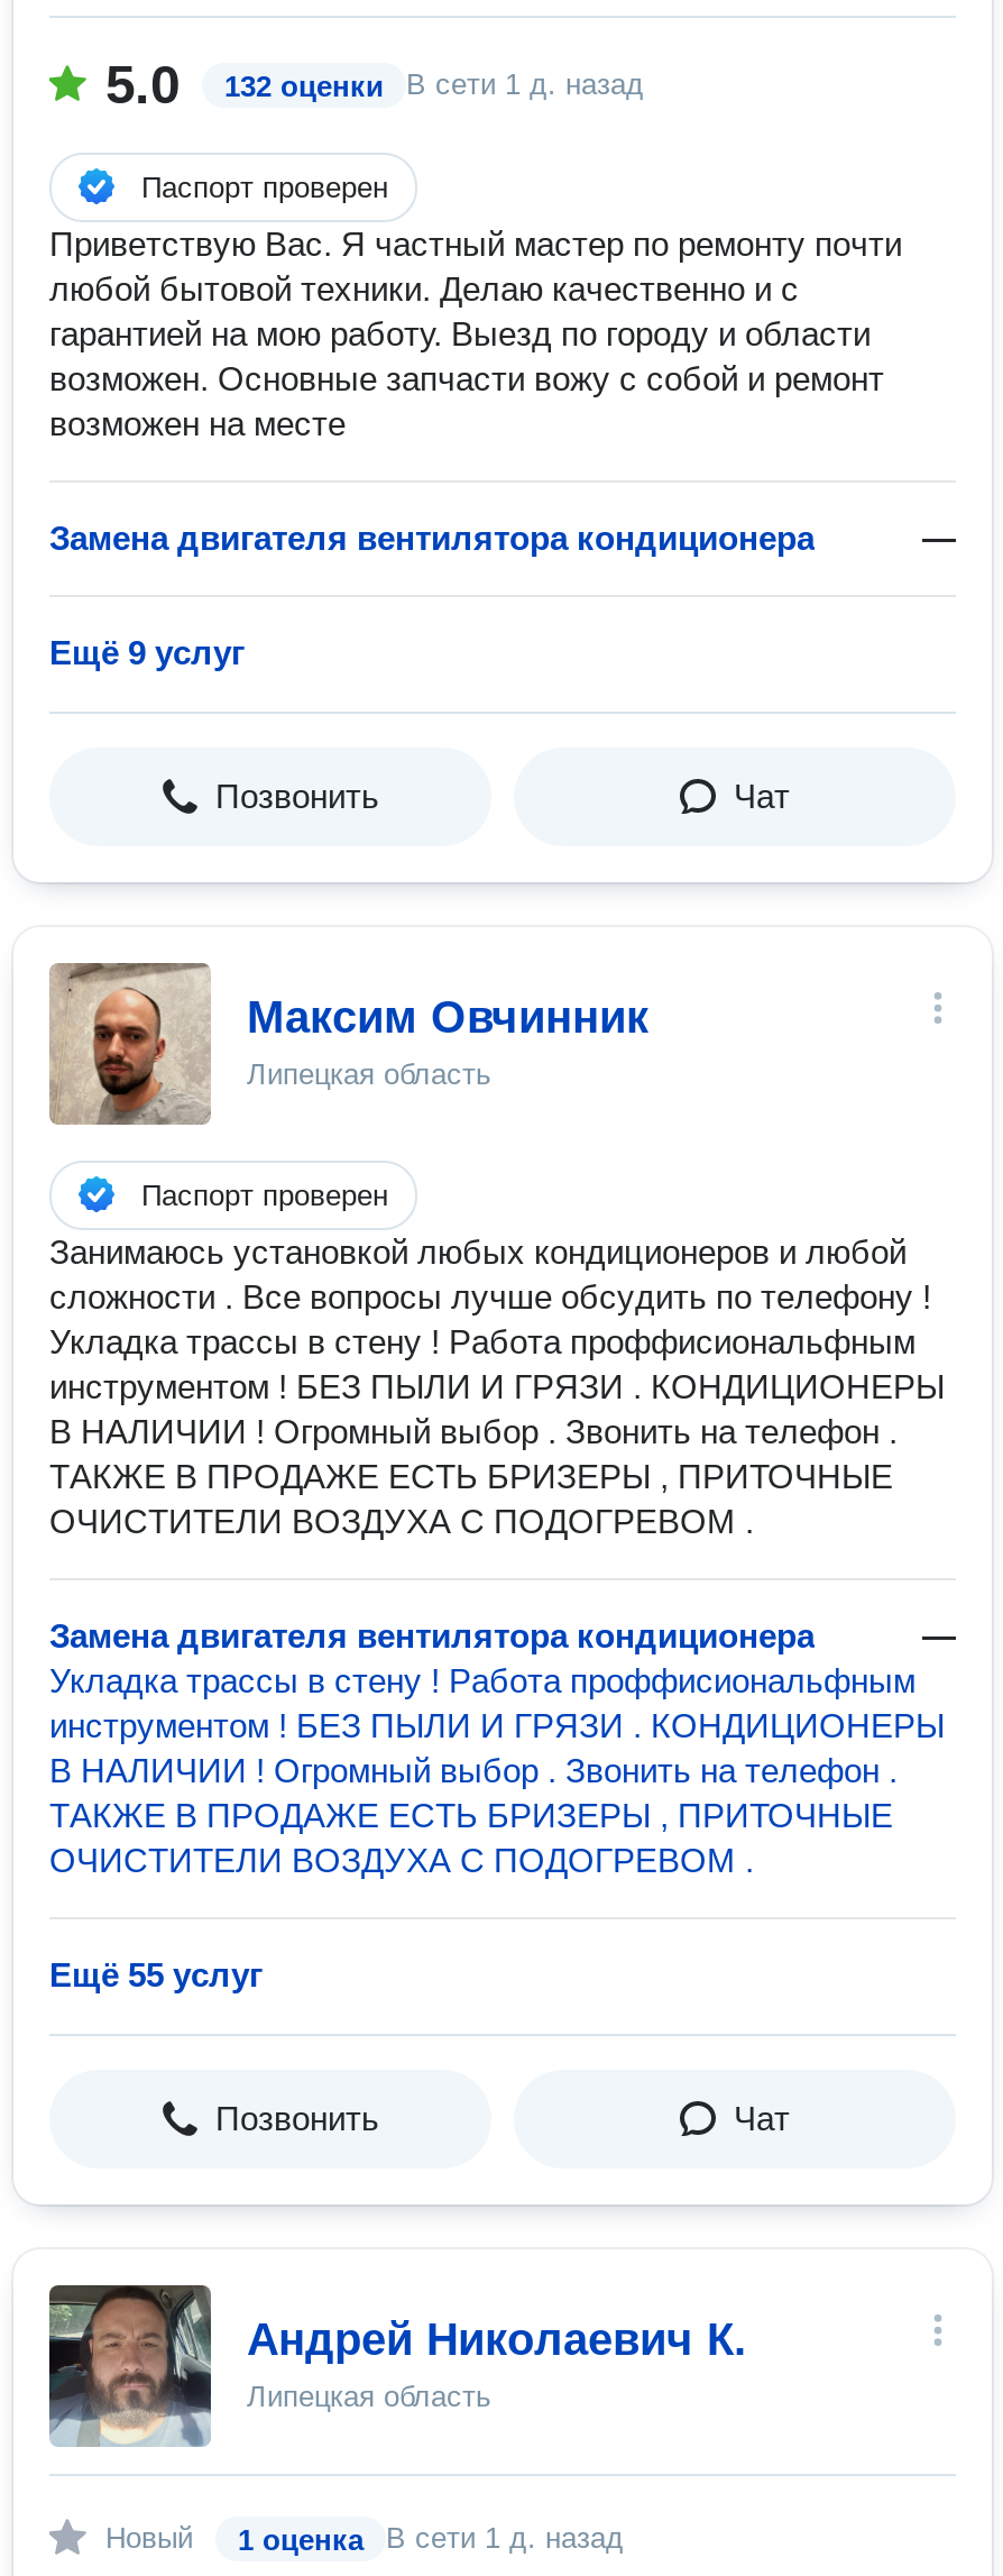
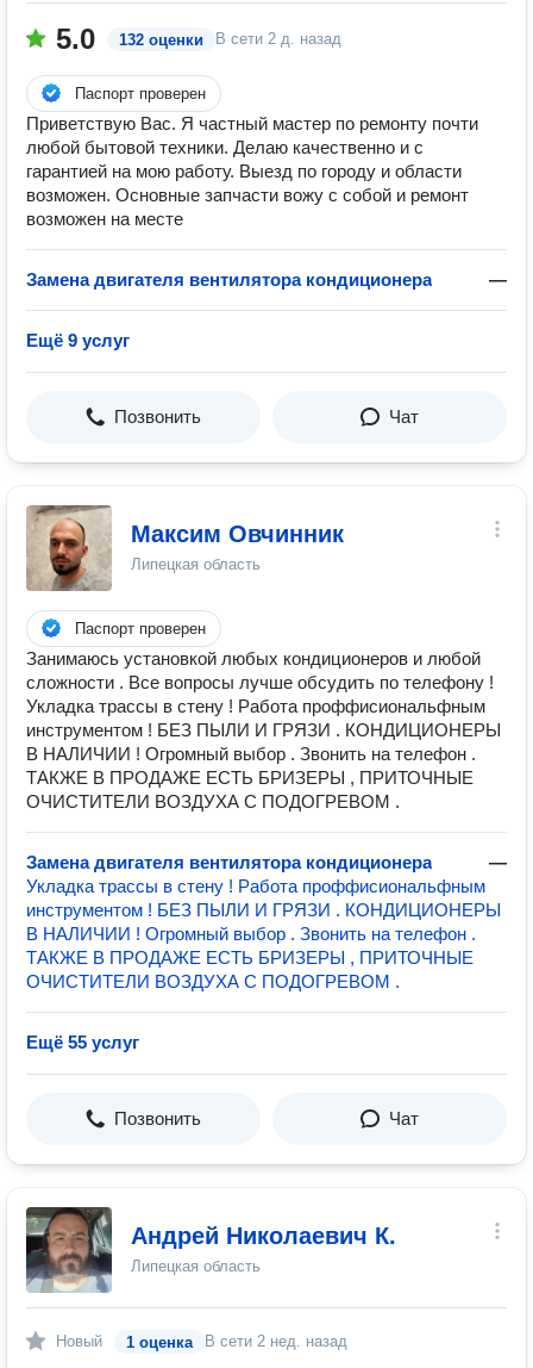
- 5.0 132 оценки В сети 1 д. назад
+ 5.0 132 оценки В сети 2 д. назад

- В сети 1 д. назад
+ В сети 2 нед. назад
